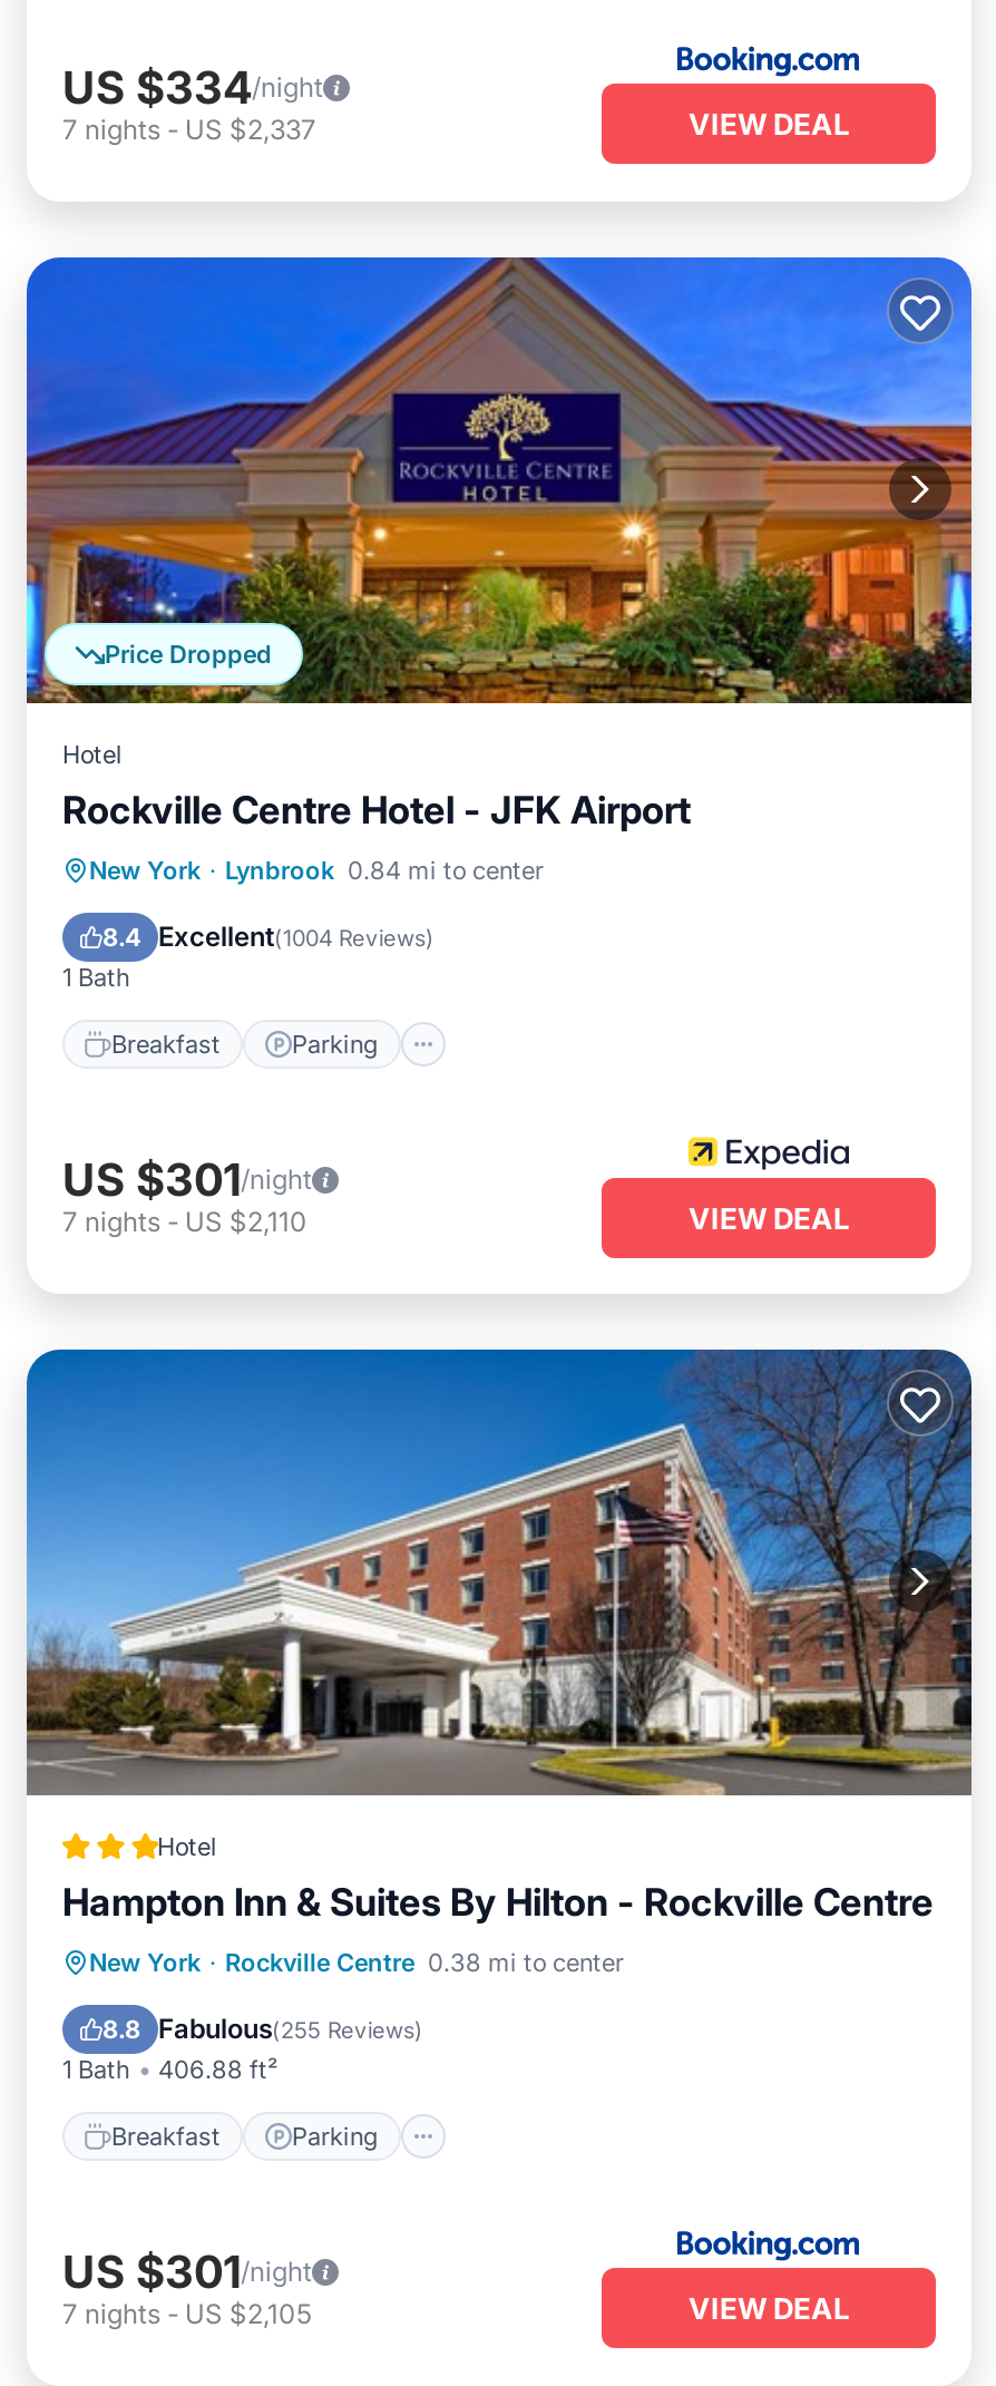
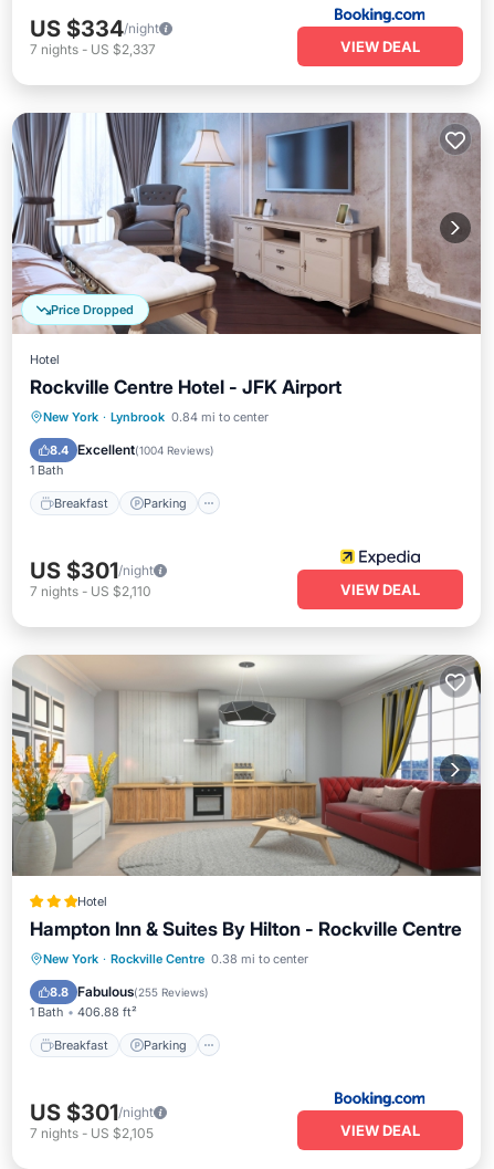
- [image]
+ [image]

- [image]
+ [image]
